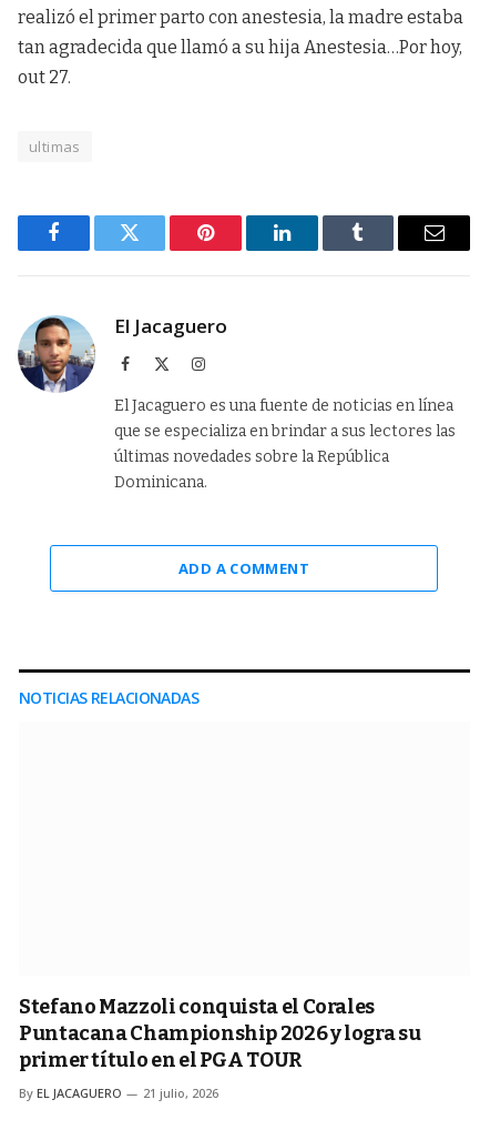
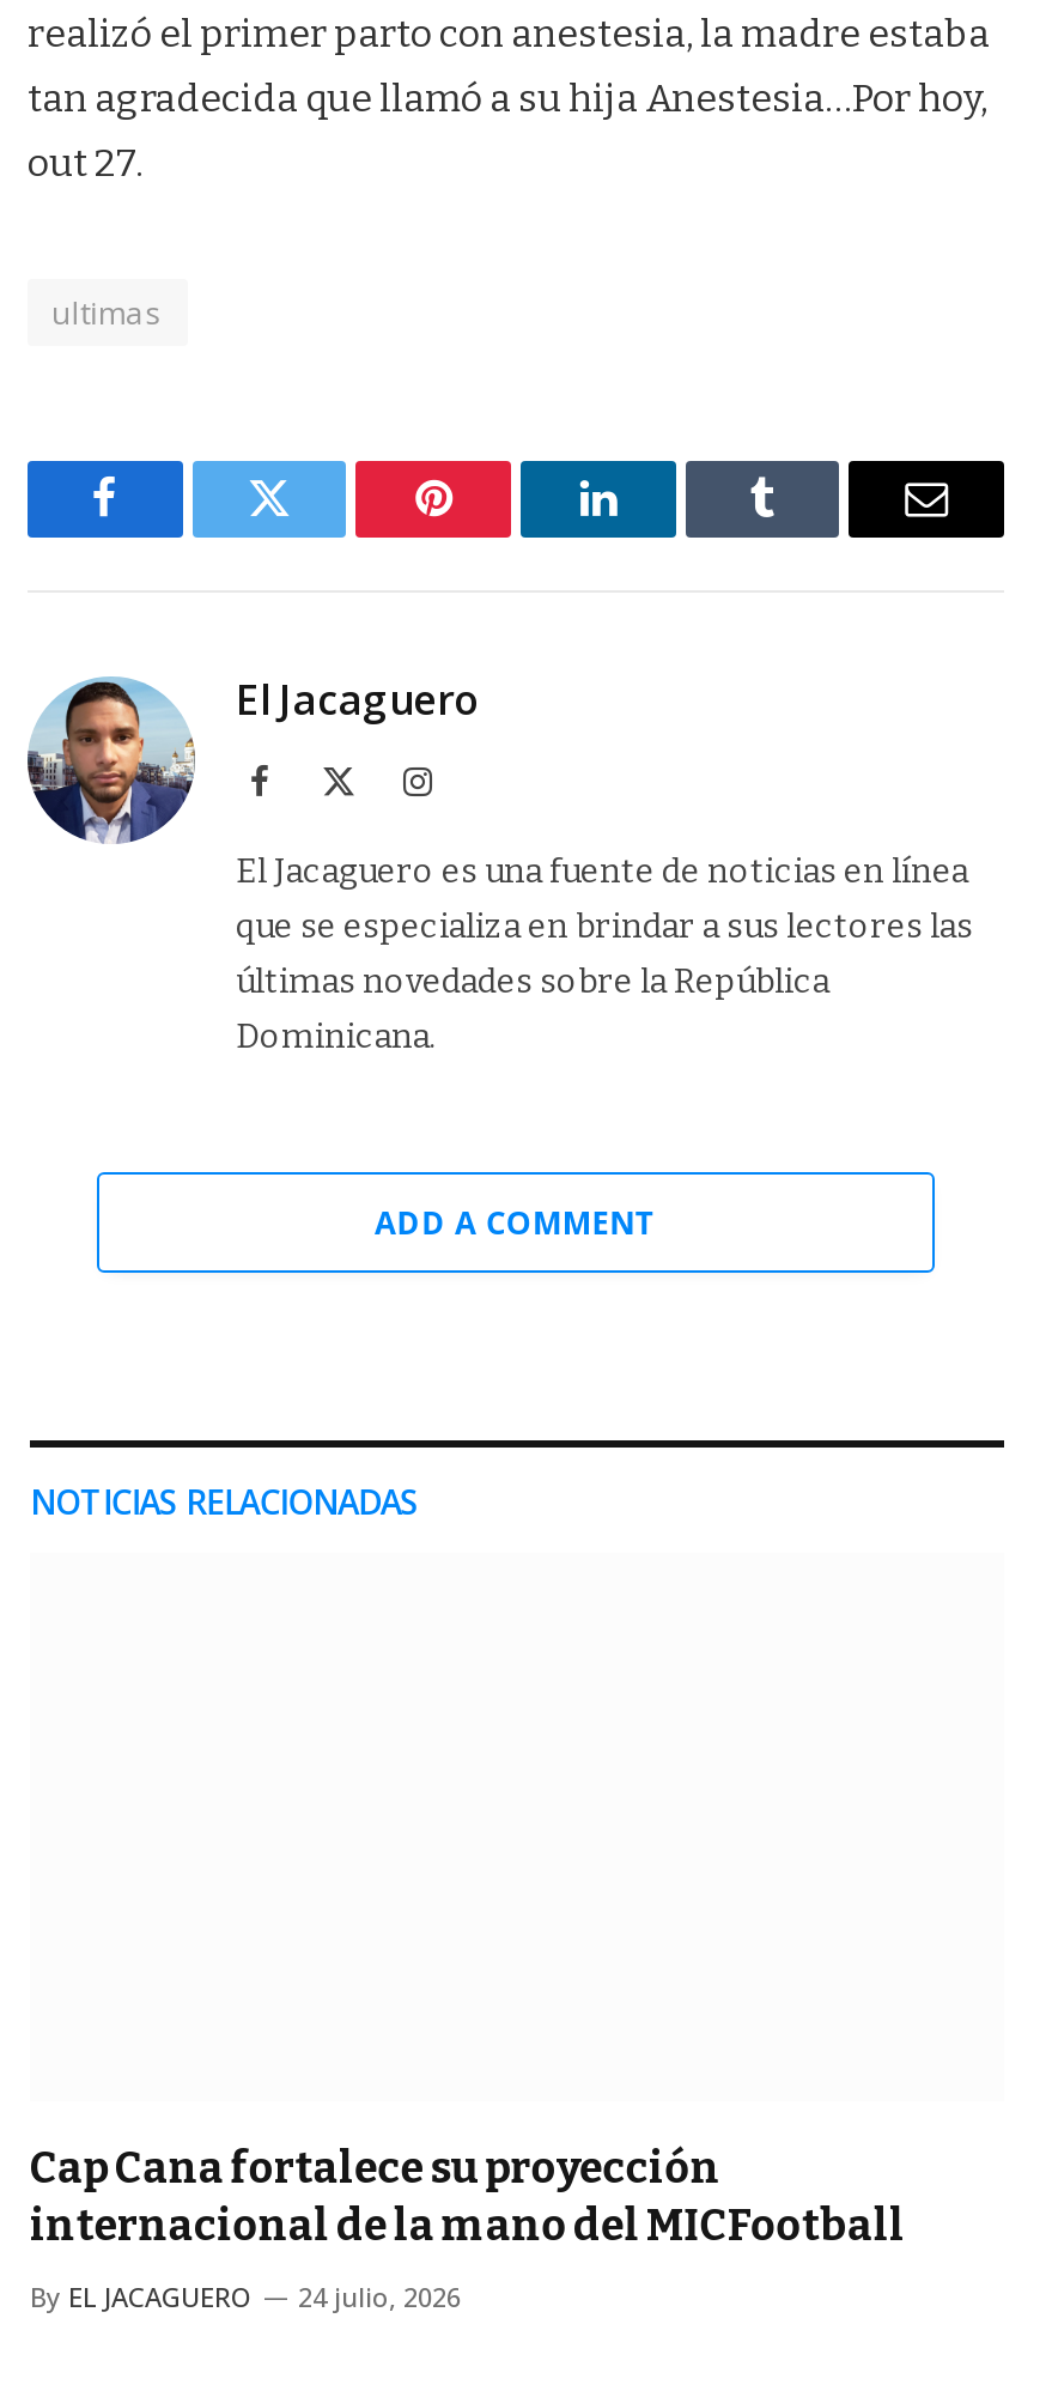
- Stefano Mazzoli conquista el Corales
- Puntacana Championship 2026 y logra su
- primer título en el PGA TOUR
+ Cap Cana fortalece su proyección
+ internacional de la mano del MICFootball

- By EL JACAGUERO 21 julio, 2026
+ By EL JACAGUERO 24 julio, 2026
